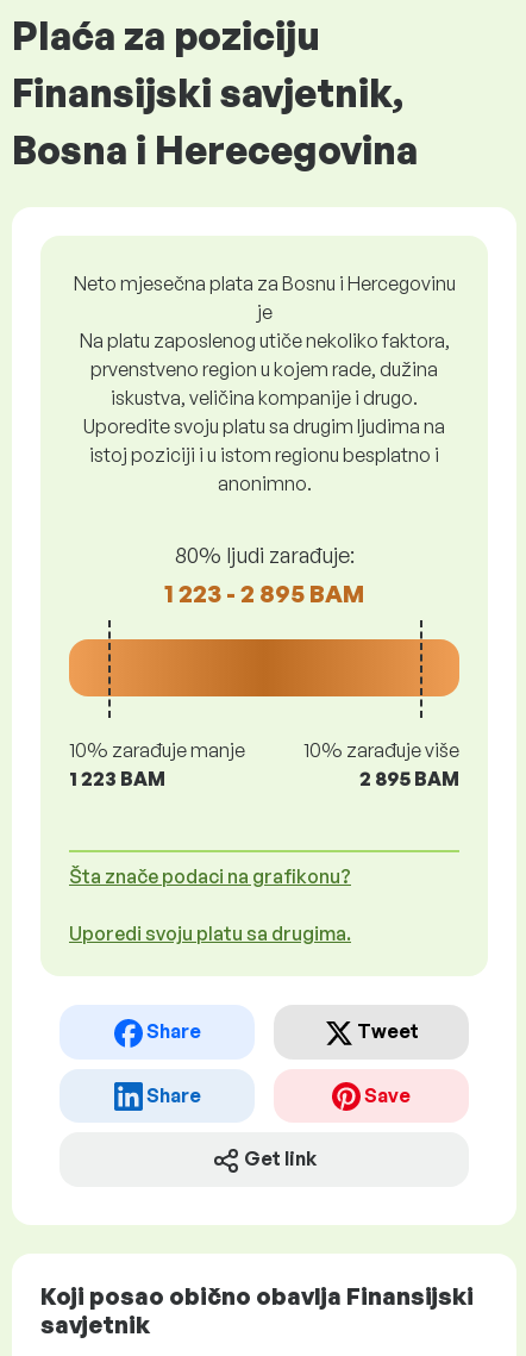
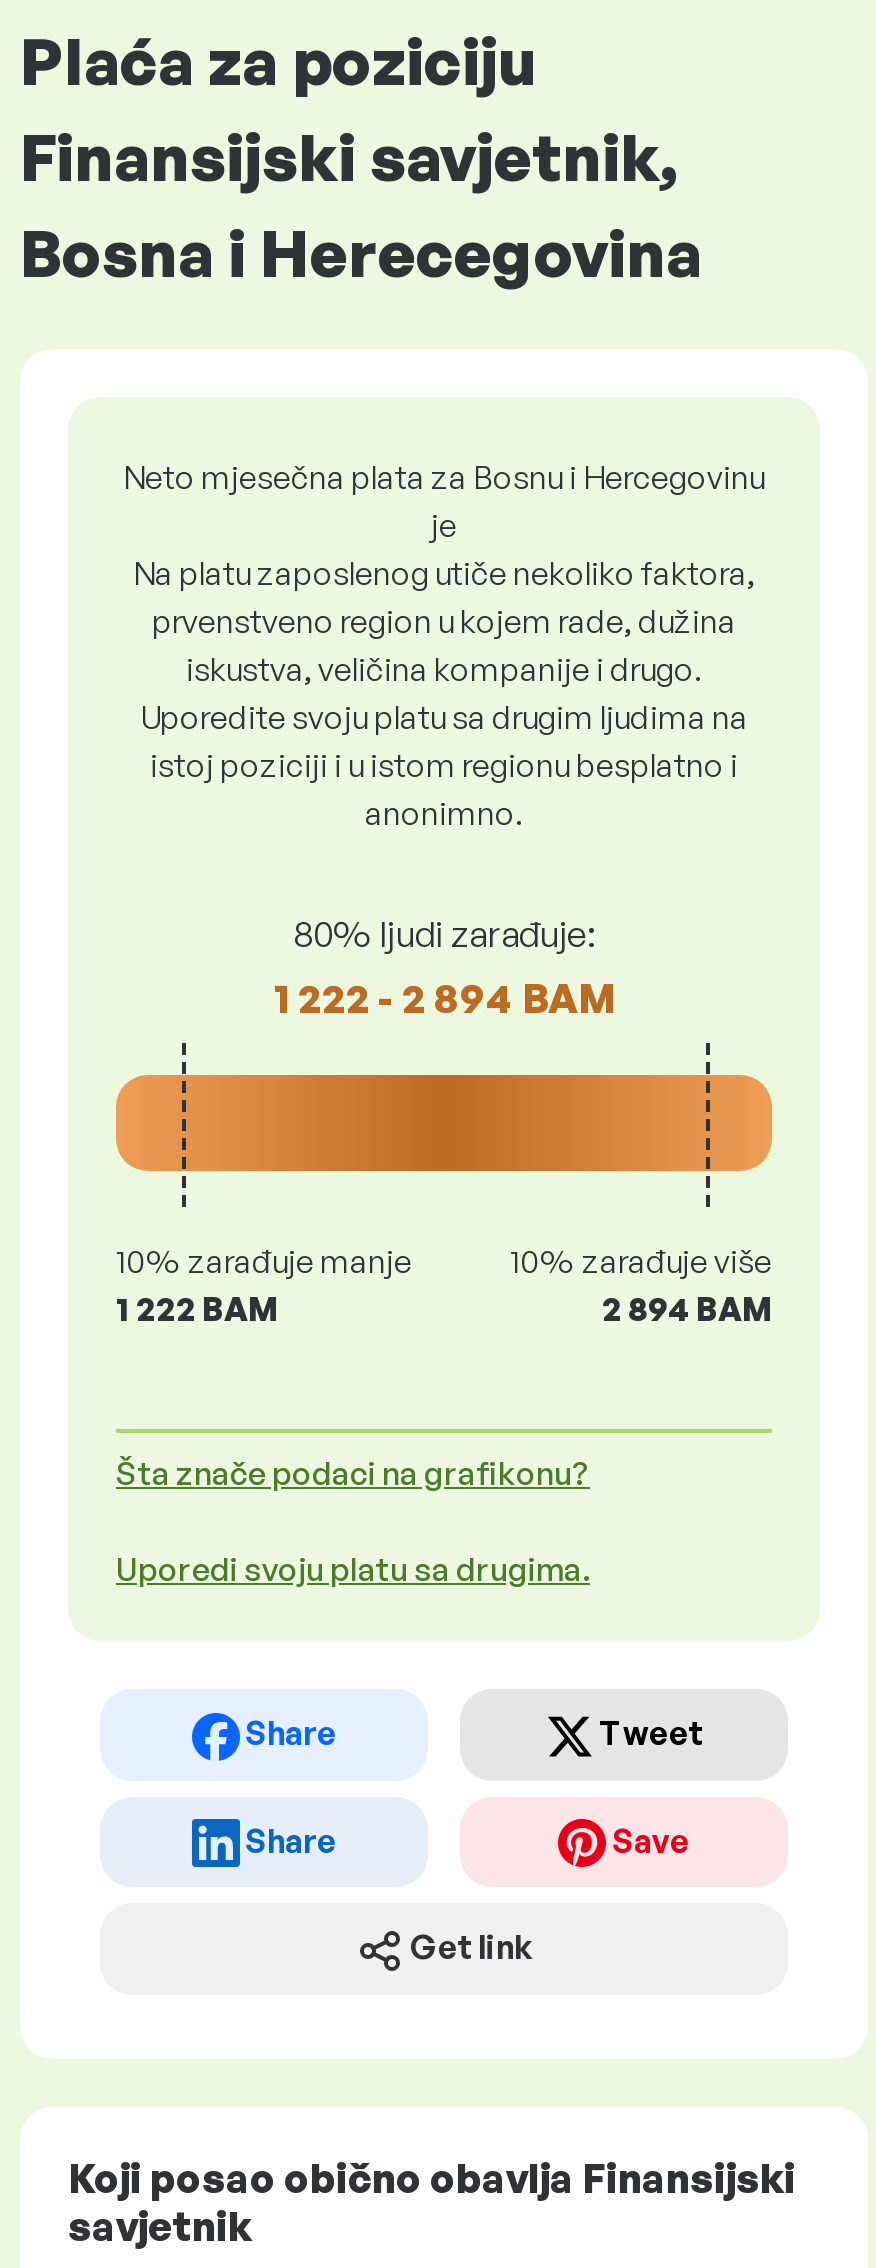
- 1 223 - 2 895 BAM
+ 1 222 - 2 894 BAM

- 1 223 BAM
+ 1 222 BAM

- 2 895 BAM
+ 2 894 BAM
